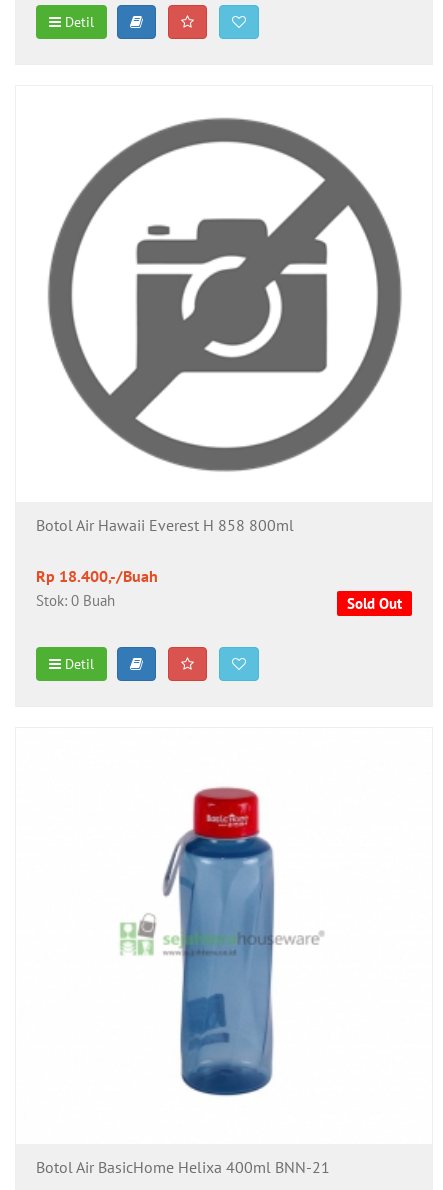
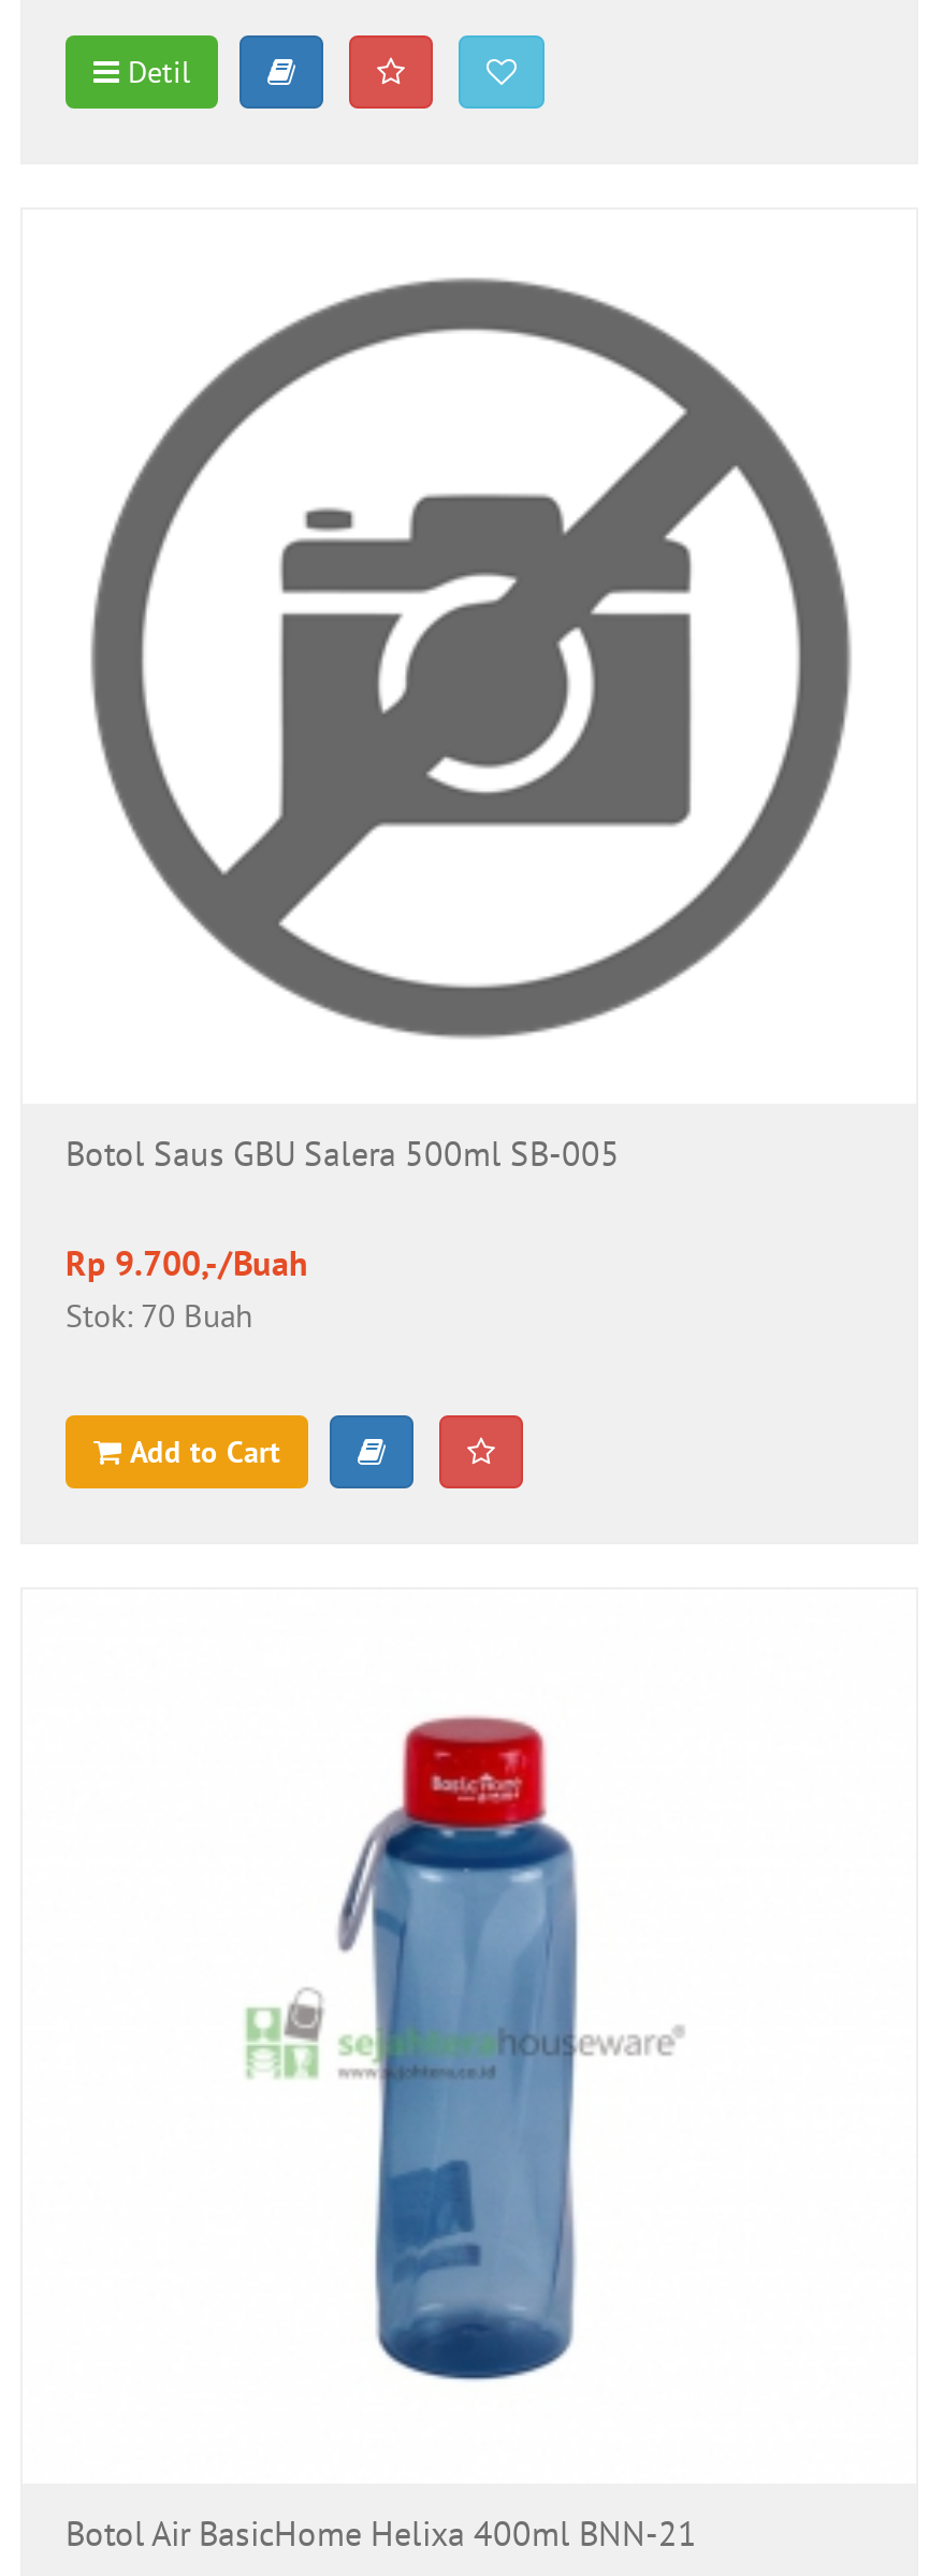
- Botol Air Hawaii Everest H 858 800ml
+ Botol Saus GBU Salera 500ml SB-005

- Rp 18.400,-/Buah
- Stok: 0 Buah
- Sold Out
+ Rp 9.700,-/Buah
+ Stok: 70 Buah

- Detil
+ Add to Cart
